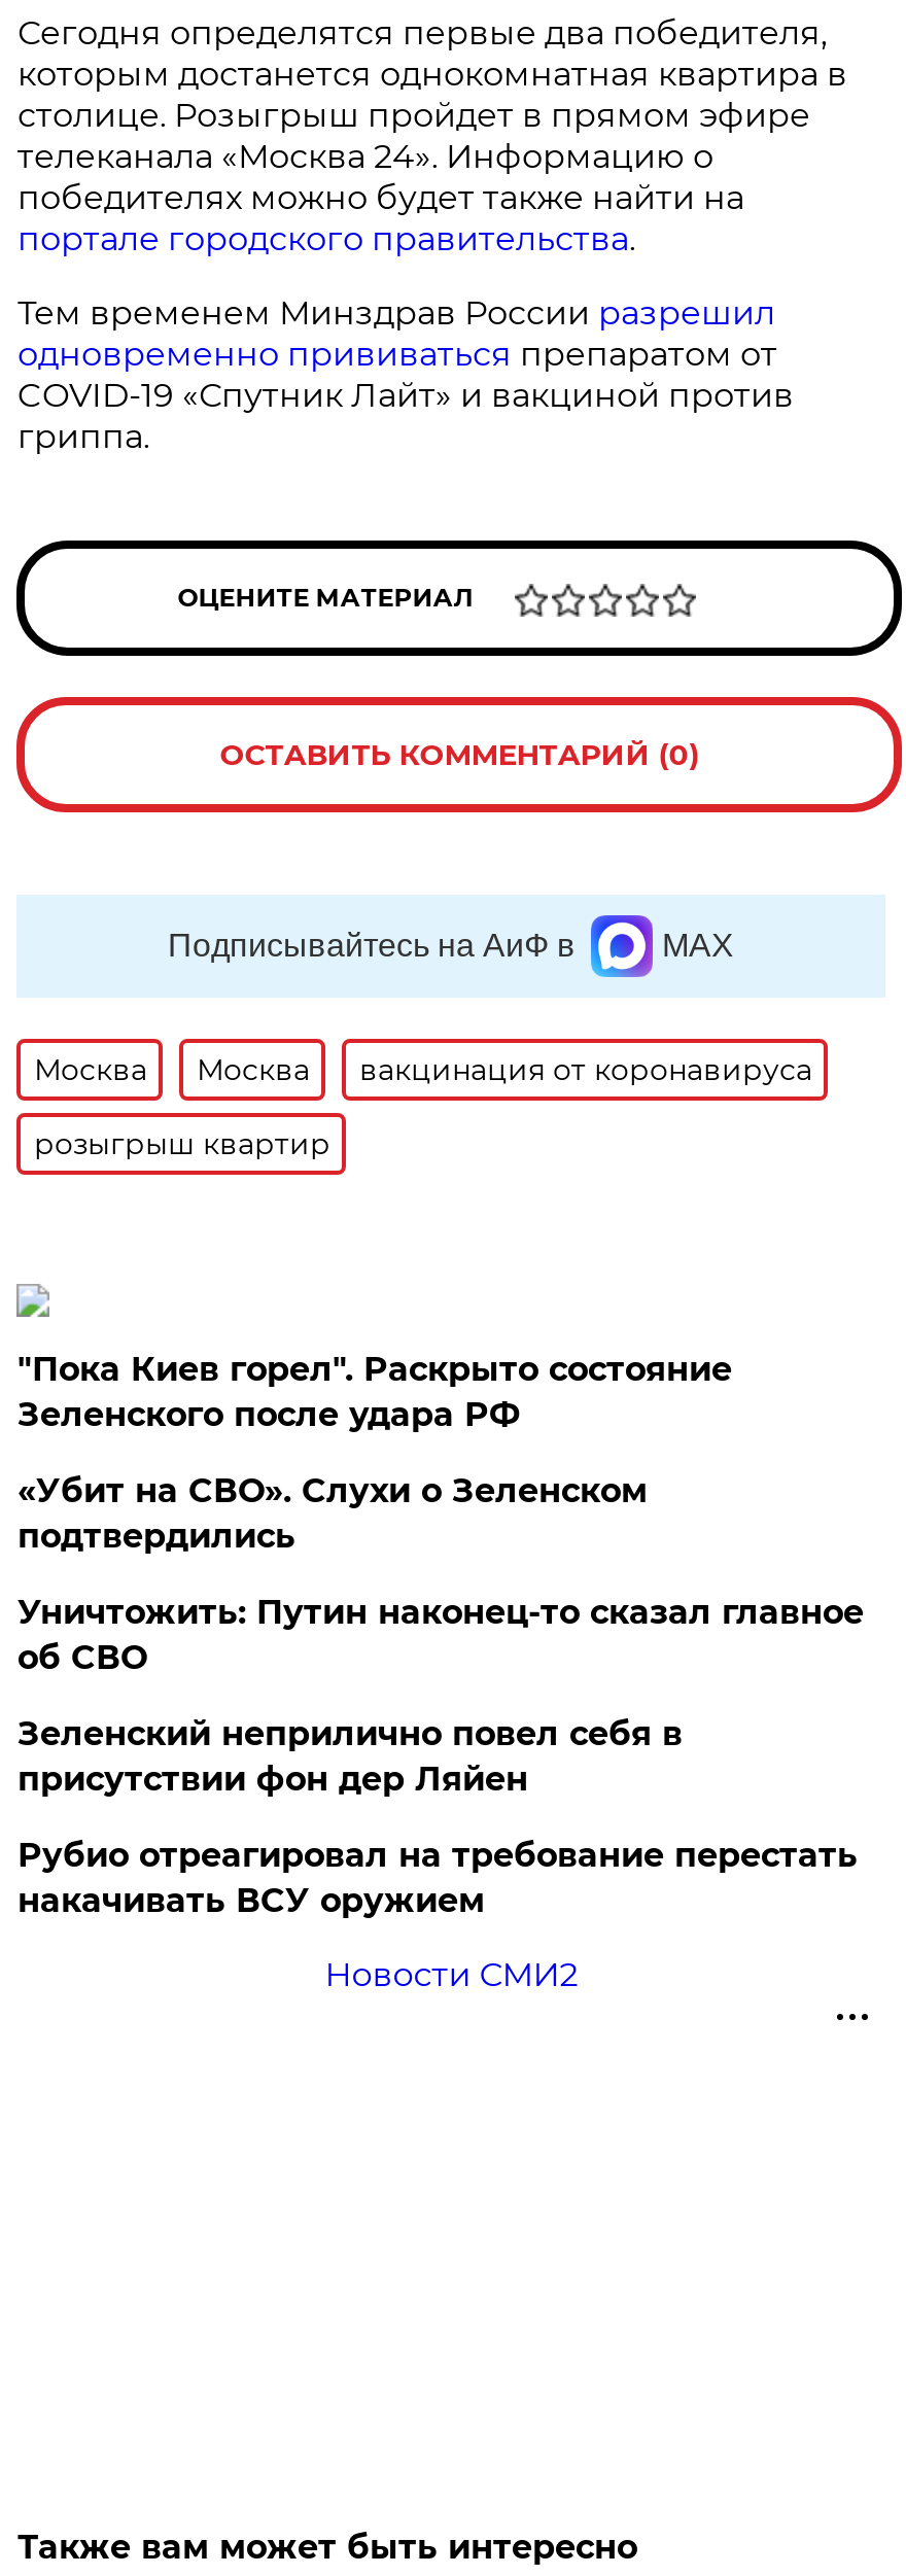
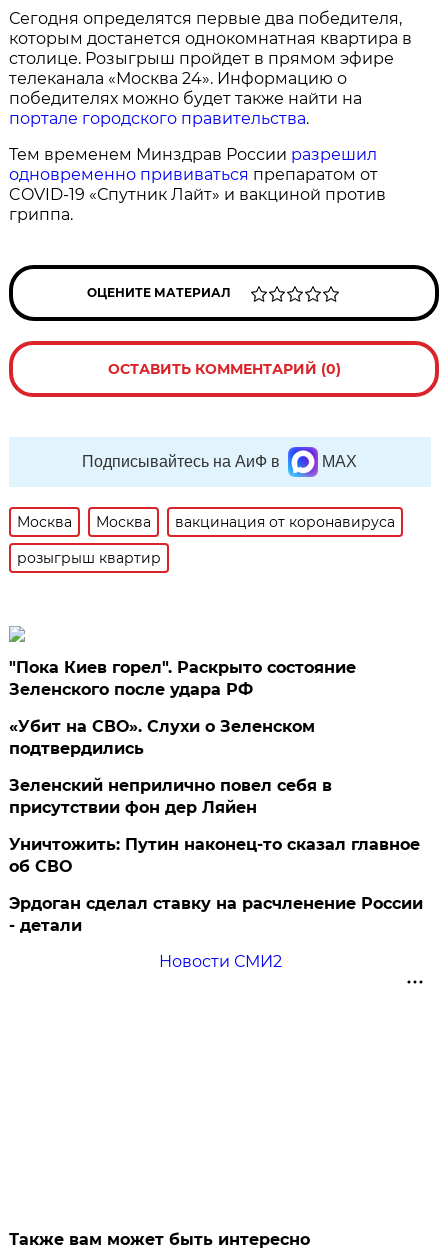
moved down: Уничтожить: Путин наконец-то сказал главное | об СВО

moved up: Зеленский неприлично повел cебя в | присутствии фон дер Ляйен

- Рубио отреагировал на требование перестать
- накачивать ВСУ оружием
+ Эрдоган сделал ставку на расчленение России
+ - детали
